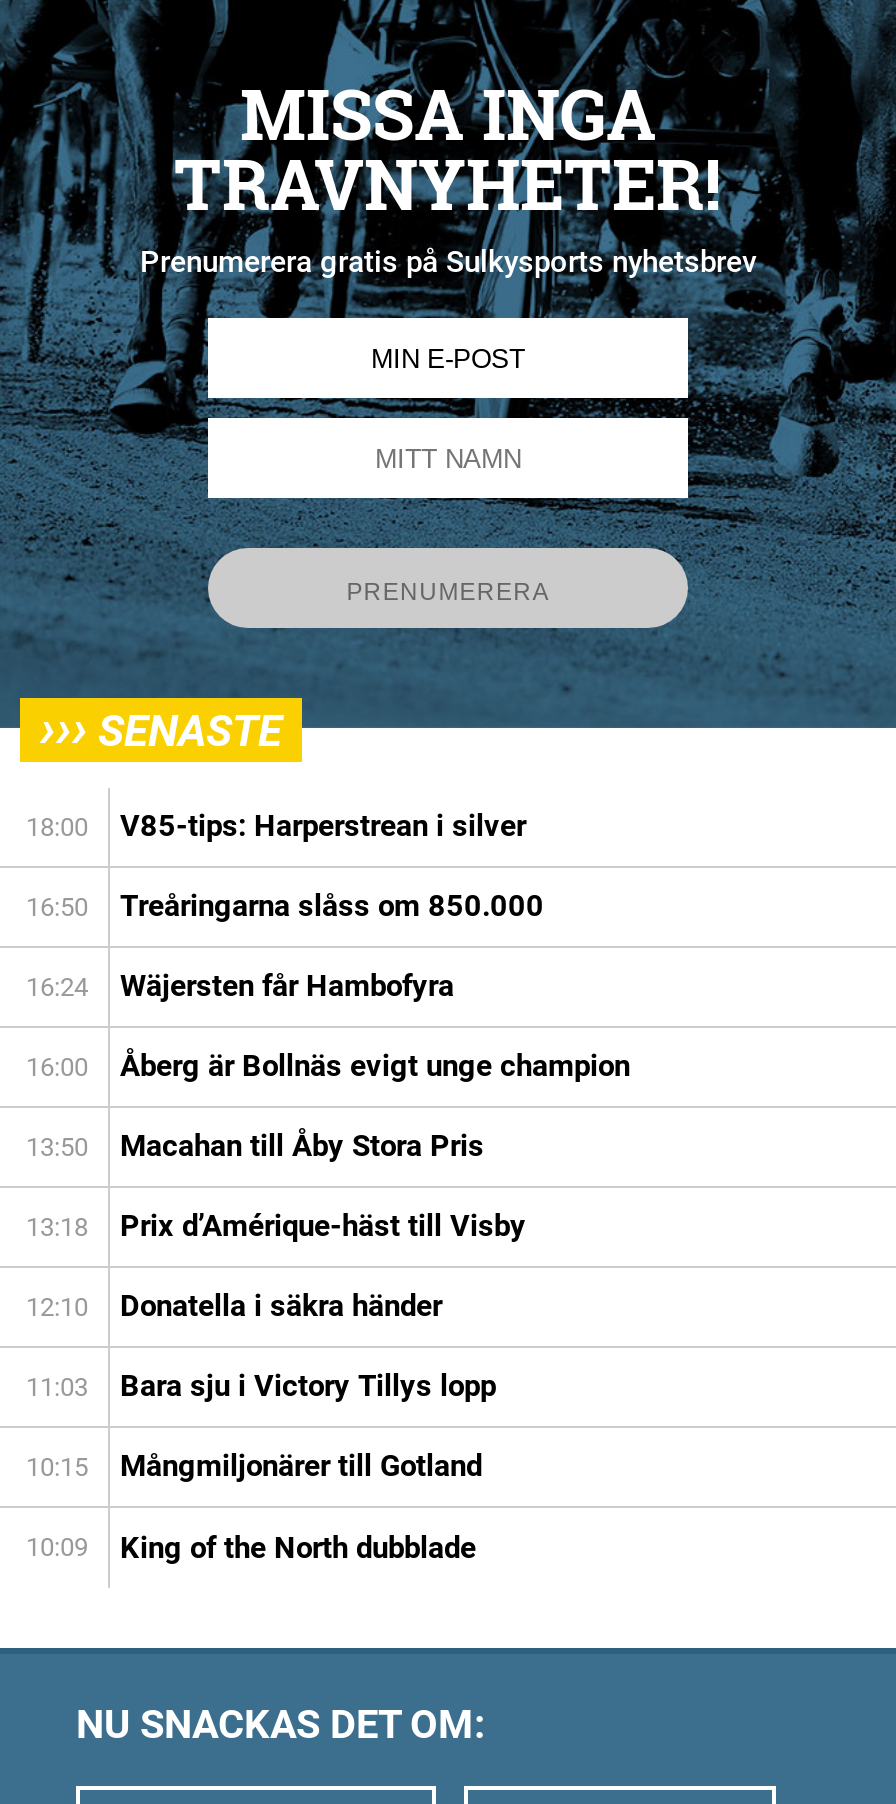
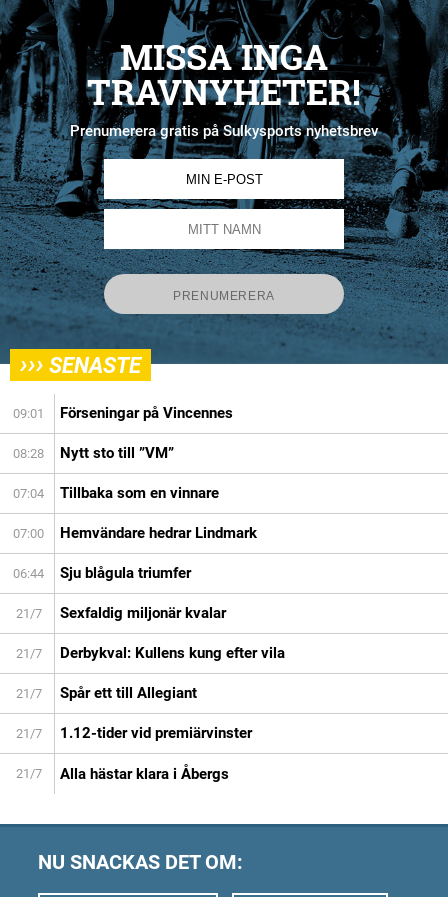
- 18:00
- V85-tips: Harperstrean i silver
+ 09:01
+ Förseningar på Vincennes

- 16:50
- Treåringarna slåss om 850.000
+ 08:28
+ Nytt sto till ”VM”

- 16:24
- Wäjersten får Hambofyra
+ 07:04
+ Tillbaka som en vinnare

- 16:00
- Åberg är Bollnäs evigt unge champion
+ 07:00
+ Hemvändare hedrar Lindmark

- 13:50
- Macahan till Åby Stora Pris
+ 06:44
+ Sju blågula triumfer

- 13:18
- Prix d’Amérique-häst till Visby
+ 21/7
+ Sexfaldig miljonär kvalar

- 12:10
- Donatella i säkra händer
+ 21/7
+ Derbykval: Kullens kung efter vila

- 11:03
- Bara sju i Victory Tillys lopp
+ 21/7
+ Spår ett till Allegiant

- 10:15
- Mångmiljonärer till Gotland
+ 21/7
+ 1.12-tider vid premiärvinster

- 10:09
- King of the North dubblade
+ 21/7
+ Alla hästar klara i Åbergs
